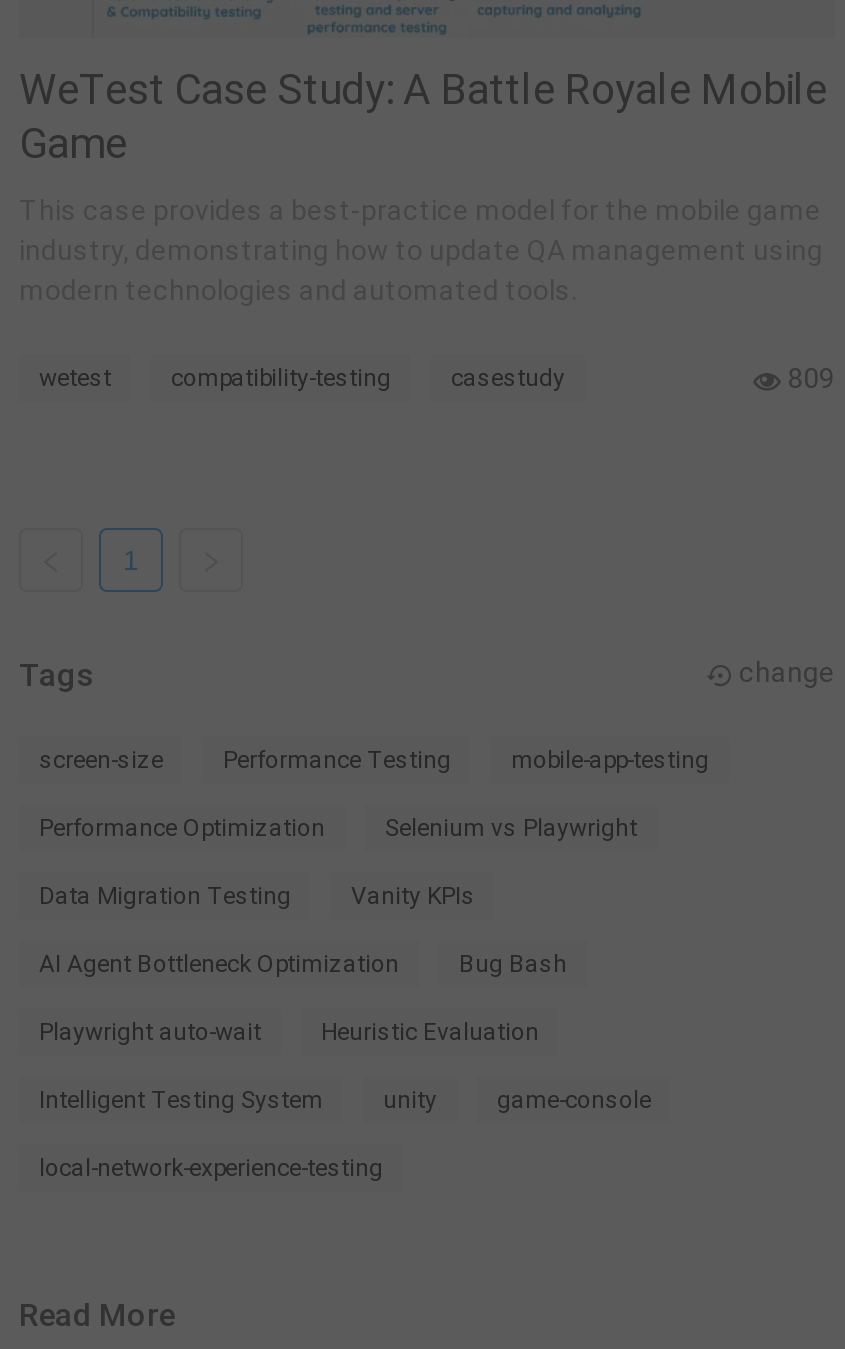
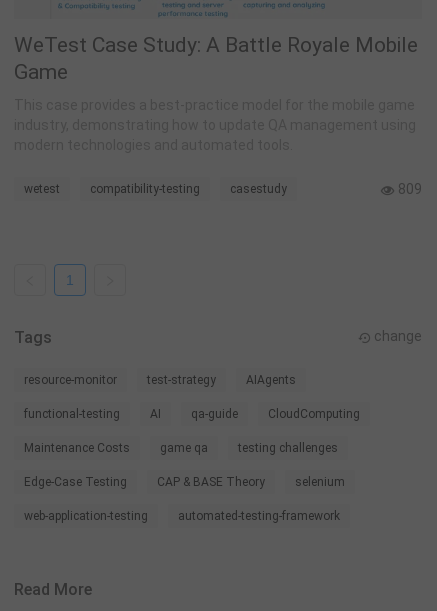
- screen-size
- Performance Testing
- mobile-app-testing
- Performance Optimization
- Selenium vs Playwright
- Data Migration Testing
- Vanity KPIs
- AI Agent Bottleneck Optimization
- Bug Bash
- Playwright auto-wait
- Heuristic Evaluation
- Intelligent Testing System
- unity
- game-console
- local-network-experience-testing
+ resource-monitor
+ test-strategy
+ AIAgents
+ functional-testing
+ AI
+ qa-guide
+ CloudComputing
+ Maintenance Costs
+ game qa
+ testing challenges
+ Edge-Case Testing
+ CAP & BASE Theory
+ selenium
+ web-application-testing
+ automated-testing-framework
